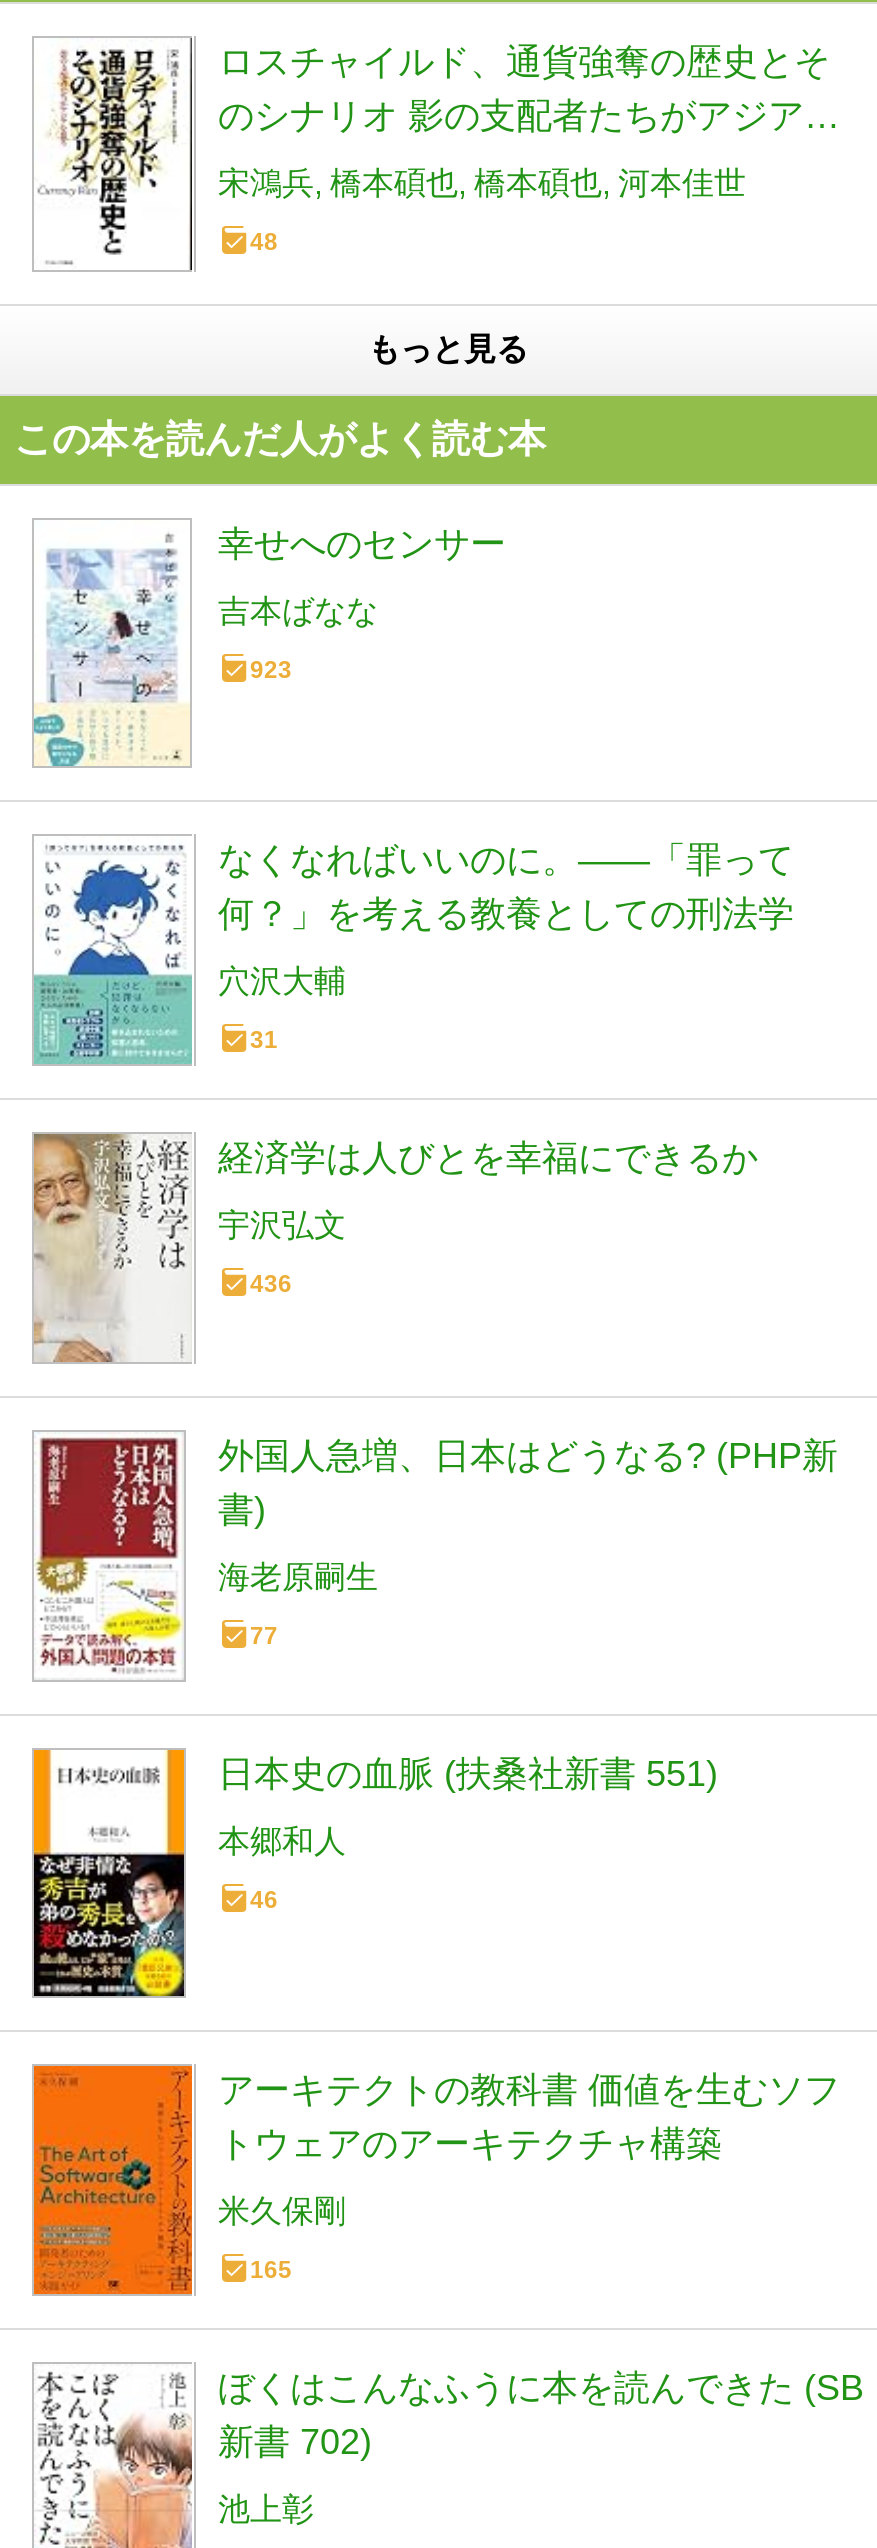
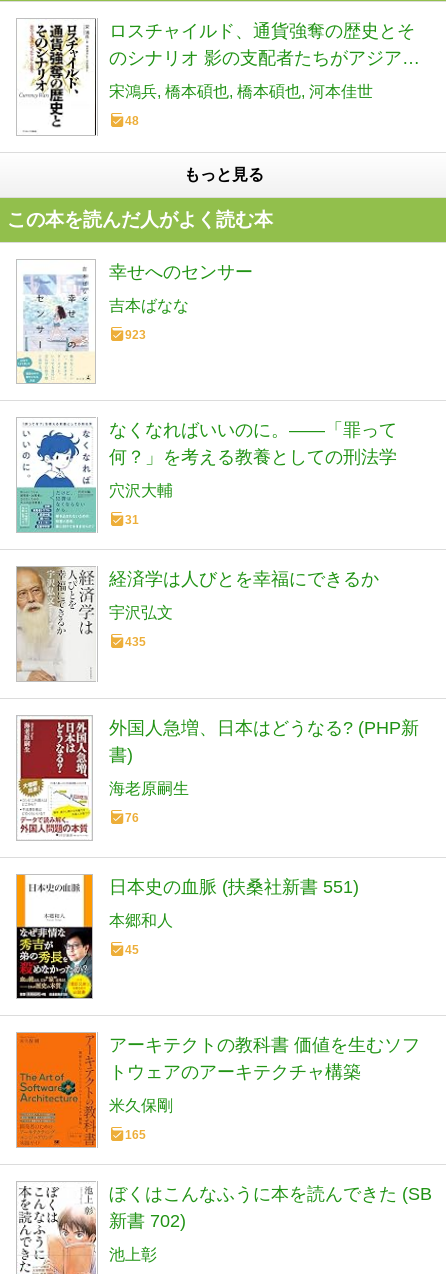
- 436
+ 435

- 77
+ 76

- 46
+ 45
